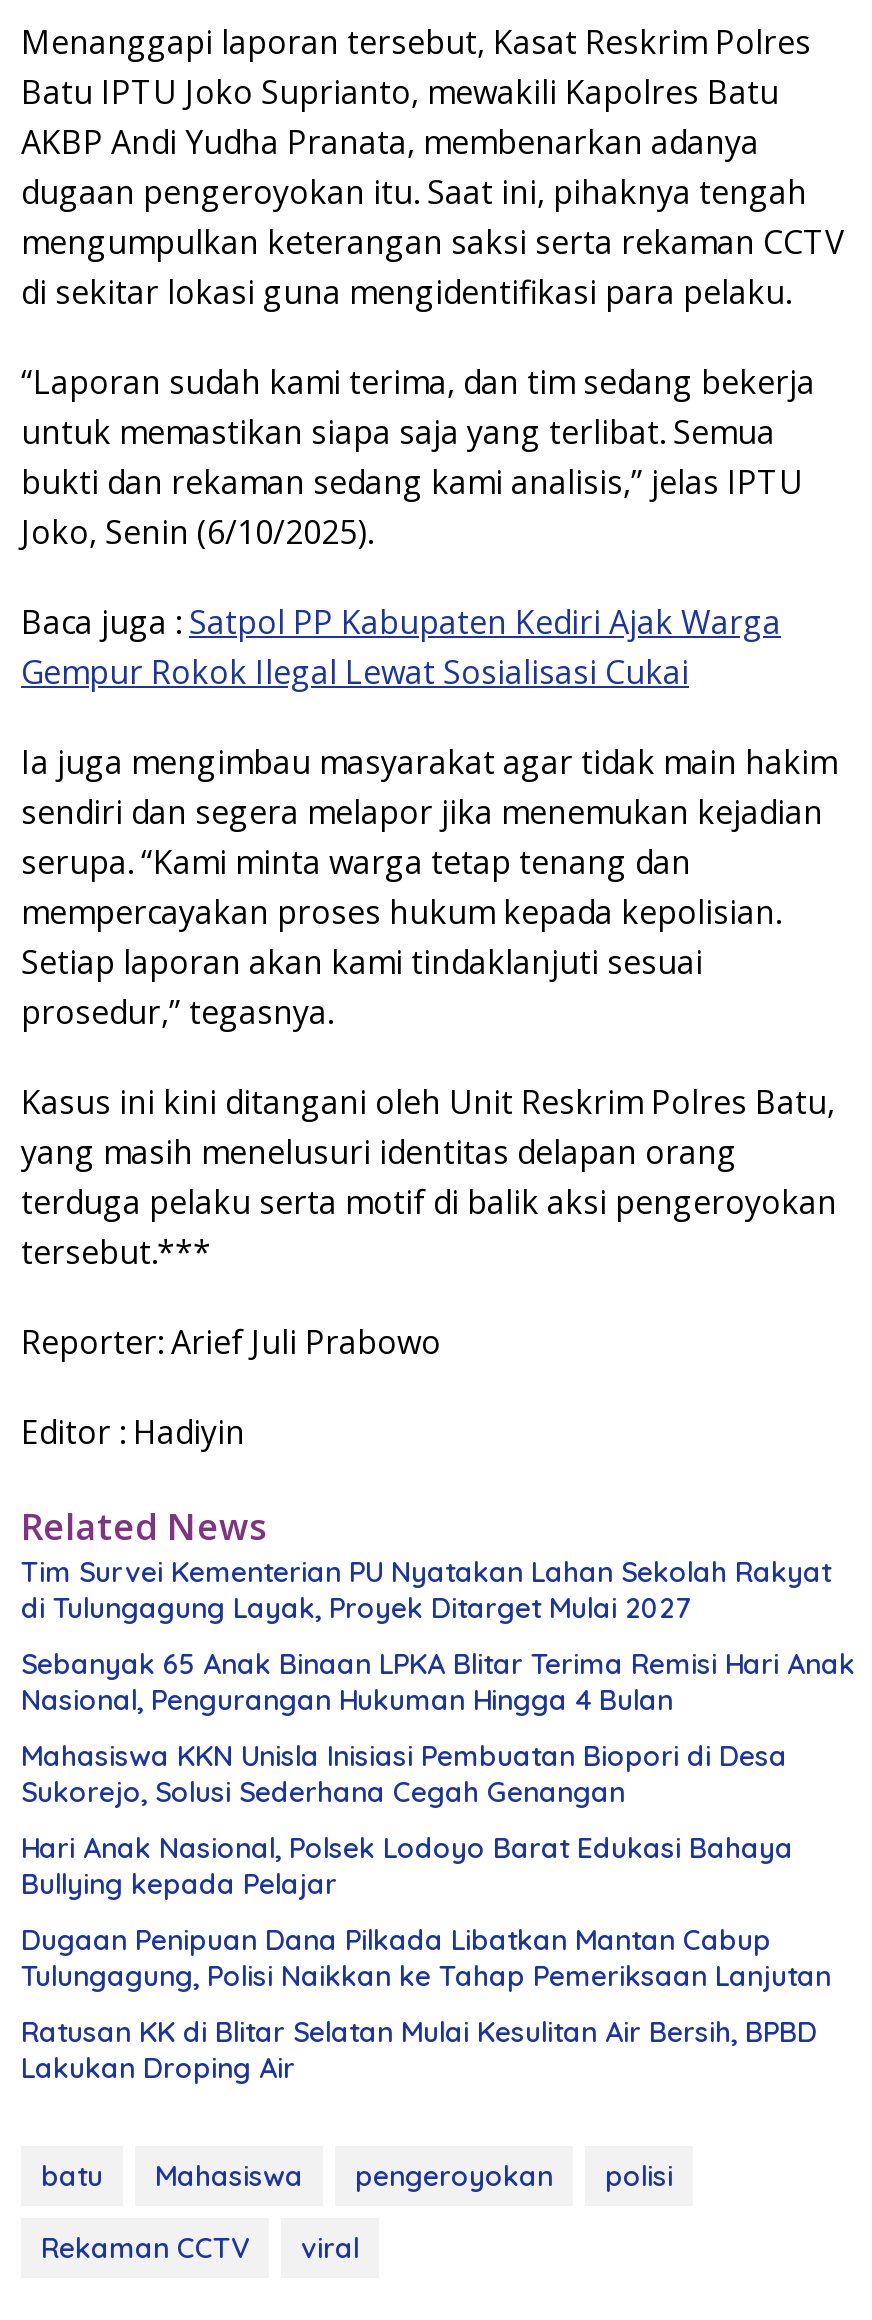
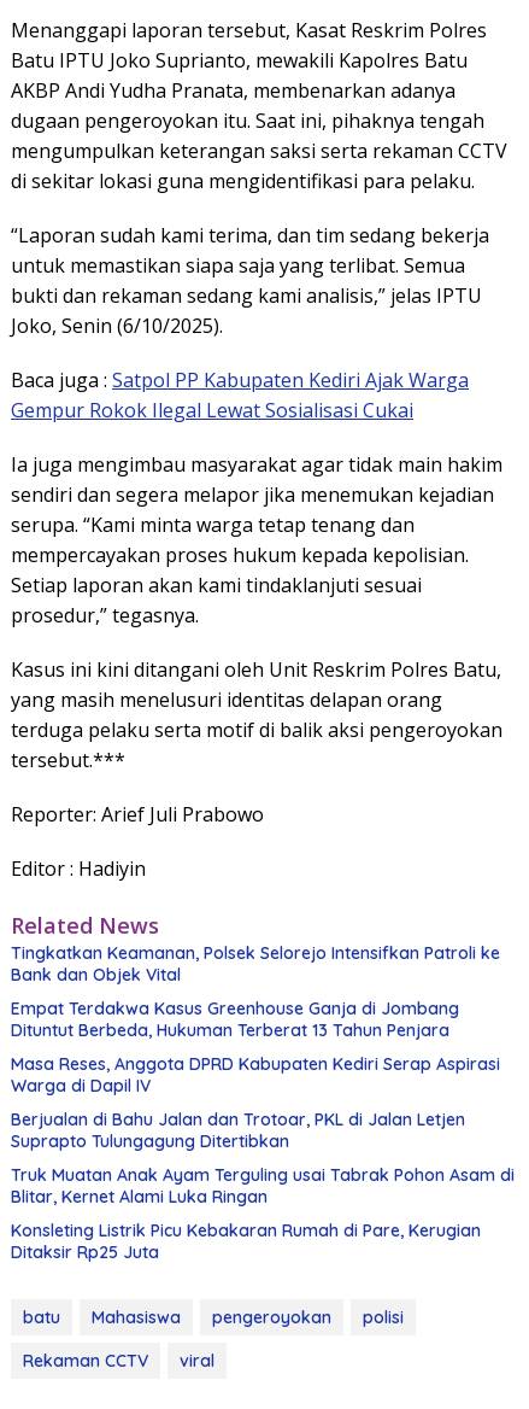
- Tim Survei Kementerian PU Nyatakan Lahan Sekolah Rakyat
- di Tulungagung Layak, Proyek Ditarget Mulai 2027
+ Tingkatkan Keamanan, Polsek Selorejo Intensifkan Patroli ke
+ Bank dan Objek Vital

- Sebanyak 65 Anak Binaan LPKA Blitar Terima Remisi Hari Anak
- Nasional, Pengurangan Hukuman Hingga 4 Bulan
+ Empat Terdakwa Kasus Greenhouse Ganja di Jombang
+ Dituntut Berbeda, Hukuman Terberat 13 Tahun Penjara

- Mahasiswa KKN Unisla Inisiasi Pembuatan Biopori di Desa
- Sukorejo, Solusi Sederhana Cegah Genangan
+ Masa Reses, Anggota DPRD Kabupaten Kediri Serap Aspirasi
+ Warga di Dapil IV

- Hari Anak Nasional, Polsek Lodoyo Barat Edukasi Bahaya
- Bullying kepada Pelajar
+ Berjualan di Bahu Jalan dan Trotoar, PKL di Jalan Letjen
+ Suprapto Tulungagung Ditertibkan

- Dugaan Penipuan Dana Pilkada Libatkan Mantan Cabup
- Tulungagung, Polisi Naikkan ke Tahap Pemeriksaan Lanjutan
+ Truk Muatan Anak Ayam Terguling usai Tabrak Pohon Asam di
+ Blitar, Kernet Alami Luka Ringan

- Ratusan KK di Blitar Selatan Mulai Kesulitan Air Bersih, BPBD
- Lakukan Droping Air
+ Konsleting Listrik Picu Kebakaran Rumah di Pare, Kerugian
+ Ditaksir Rp25 Juta
